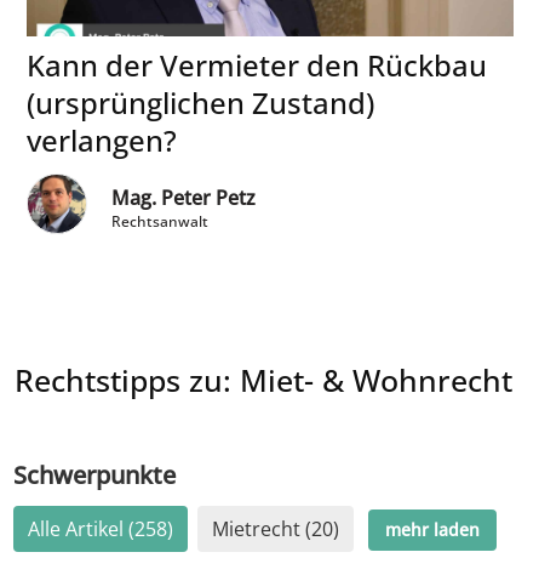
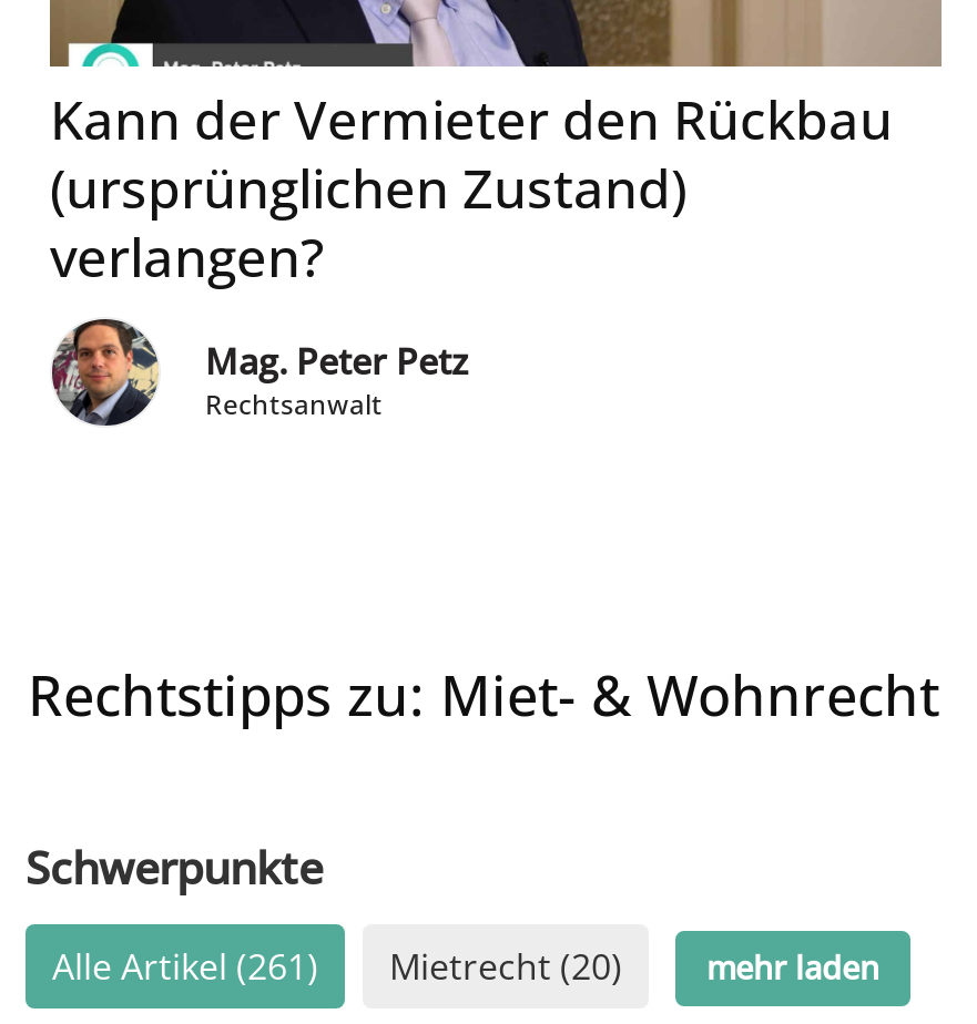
- Alle Artikel (258) Mietrecht (20) mehr laden
+ Alle Artikel (261) Mietrecht (20) mehr laden
